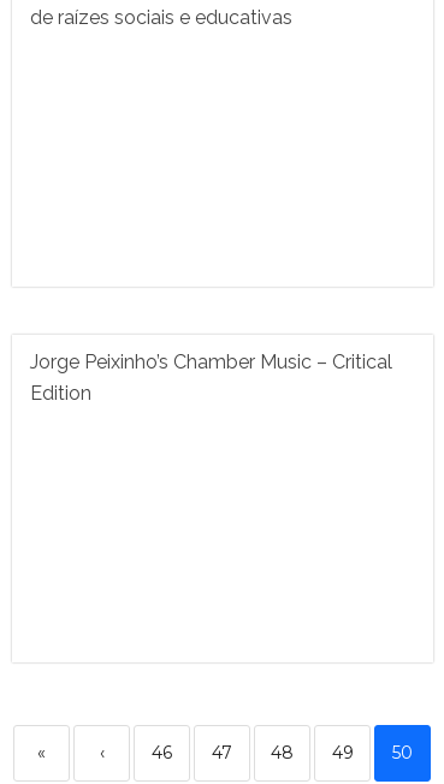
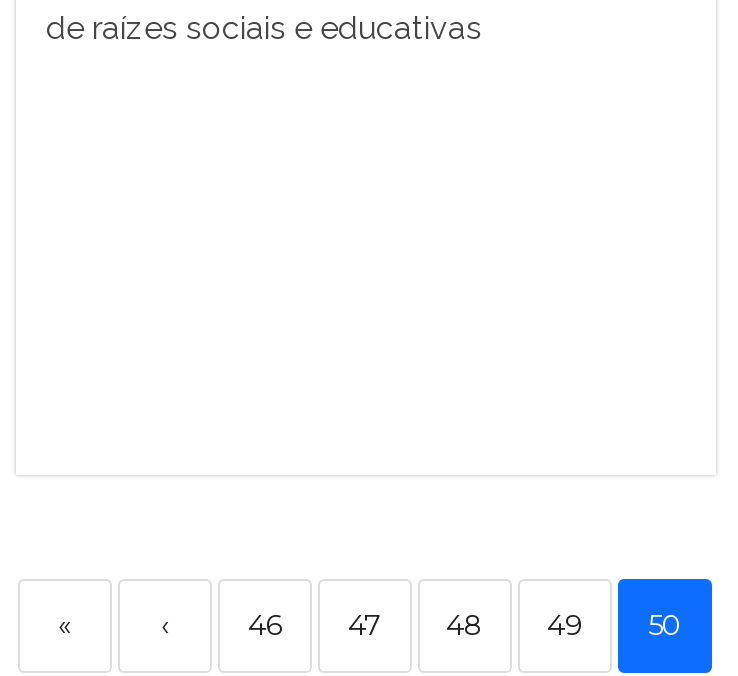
- Jorge Peixinho’s Chamber Music – Critical
- Edition
